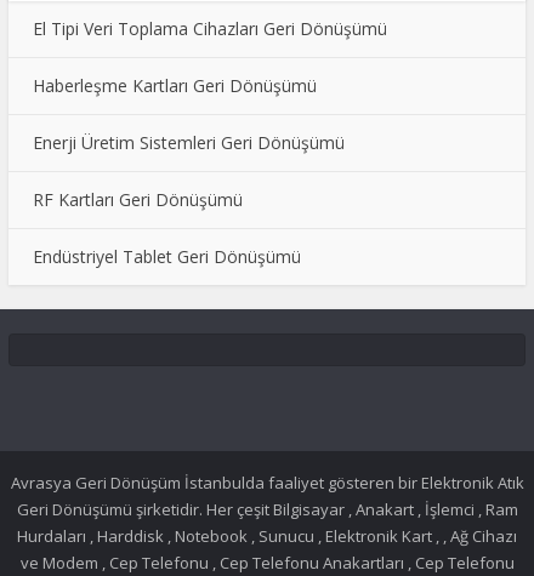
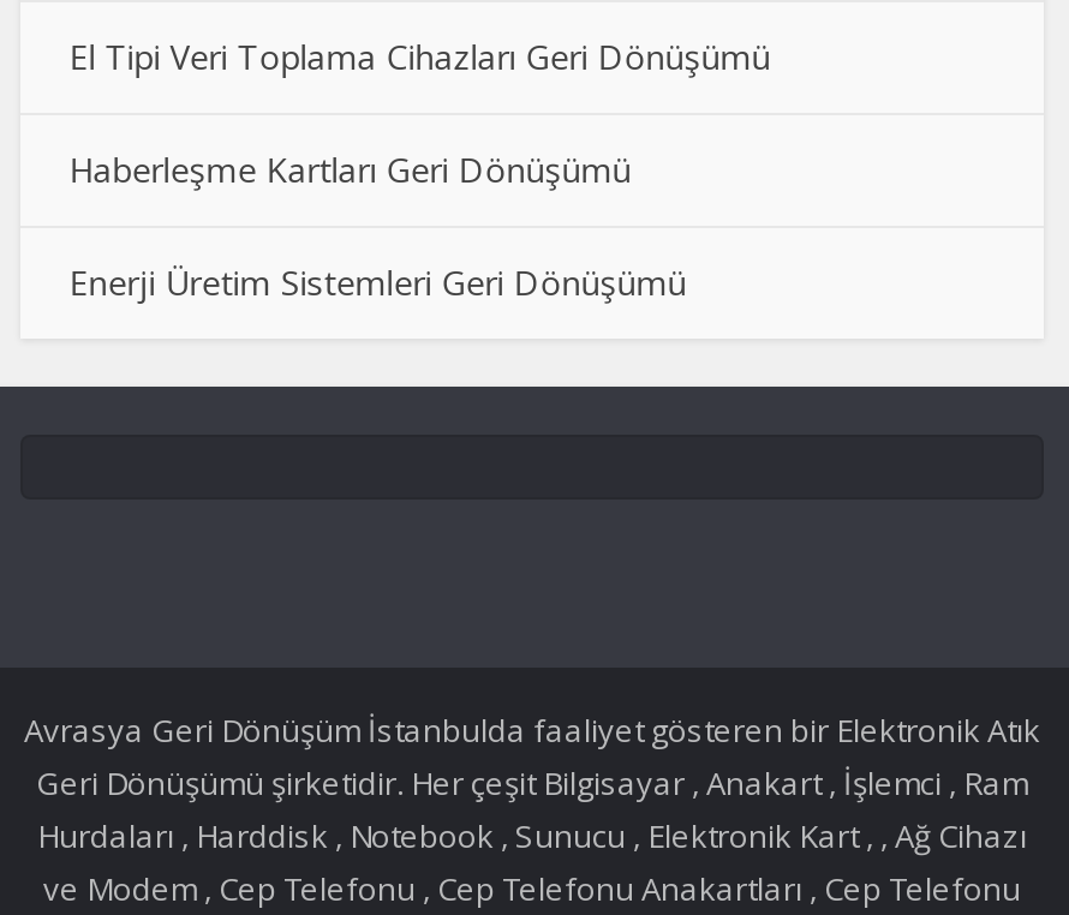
- RF Kartları Geri Dönüşümü
- Endüstriyel Tablet Geri Dönüşümü
